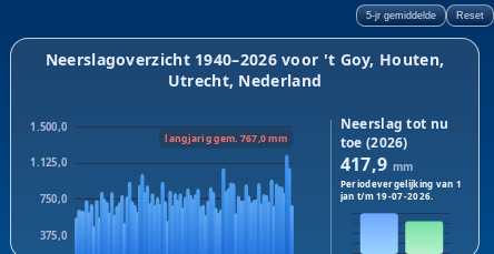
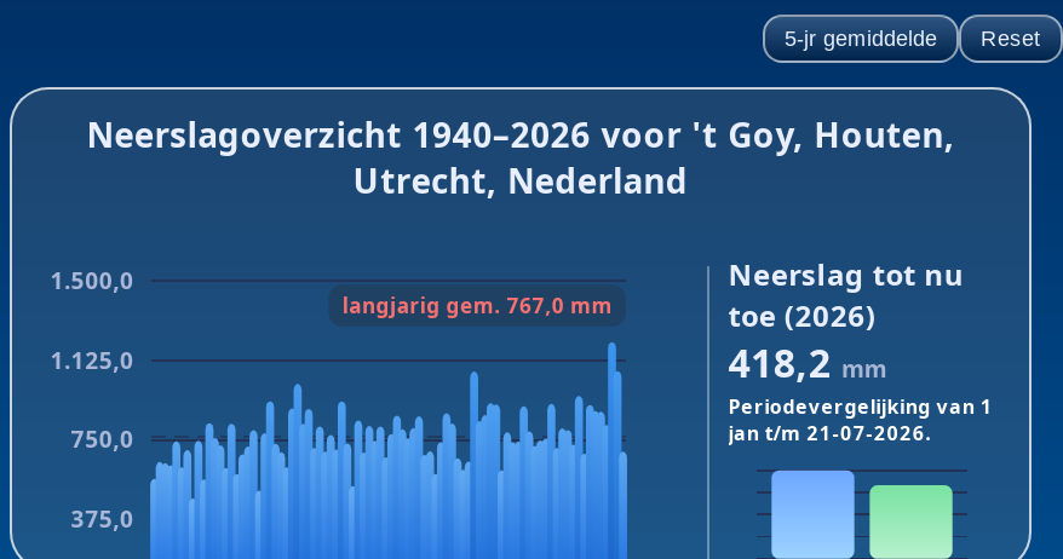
- 417,9 mm
+ 418,2 mm

- jan t/m 19-07-2026.
+ jan t/m 21-07-2026.
